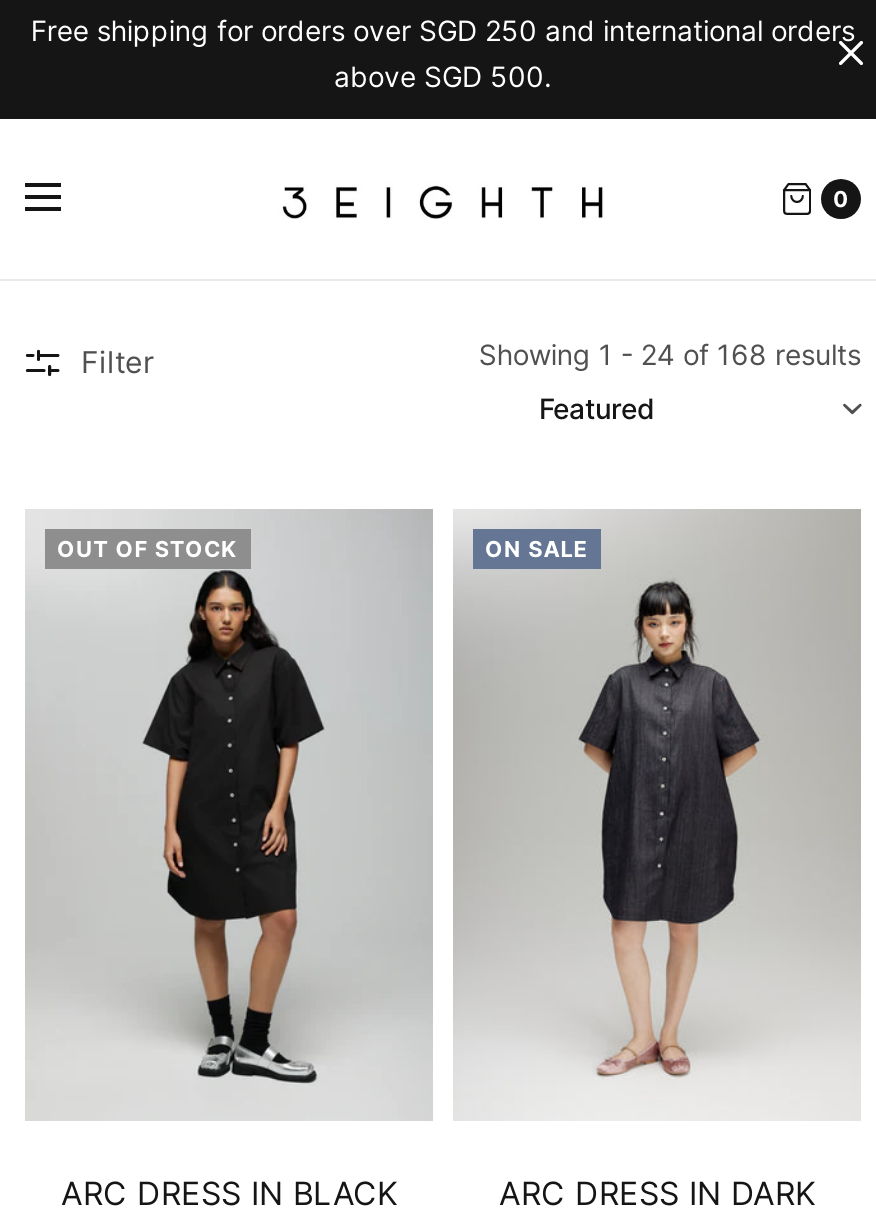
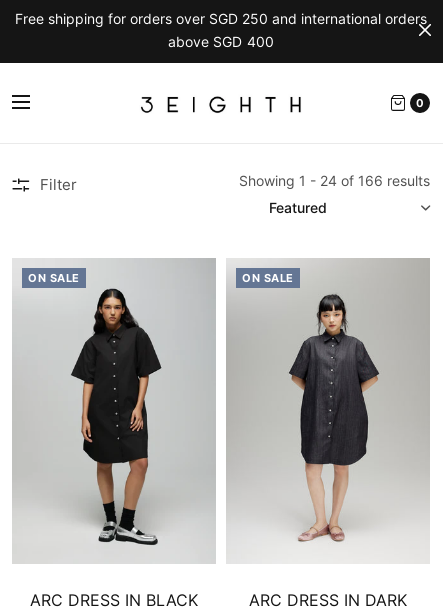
- above SGD 500.
+ above SGD 400

- Showing 1 - 24 of 168 results
+ Showing 1 - 24 of 166 results

- OUT OF STOCK
+ ON SALE
